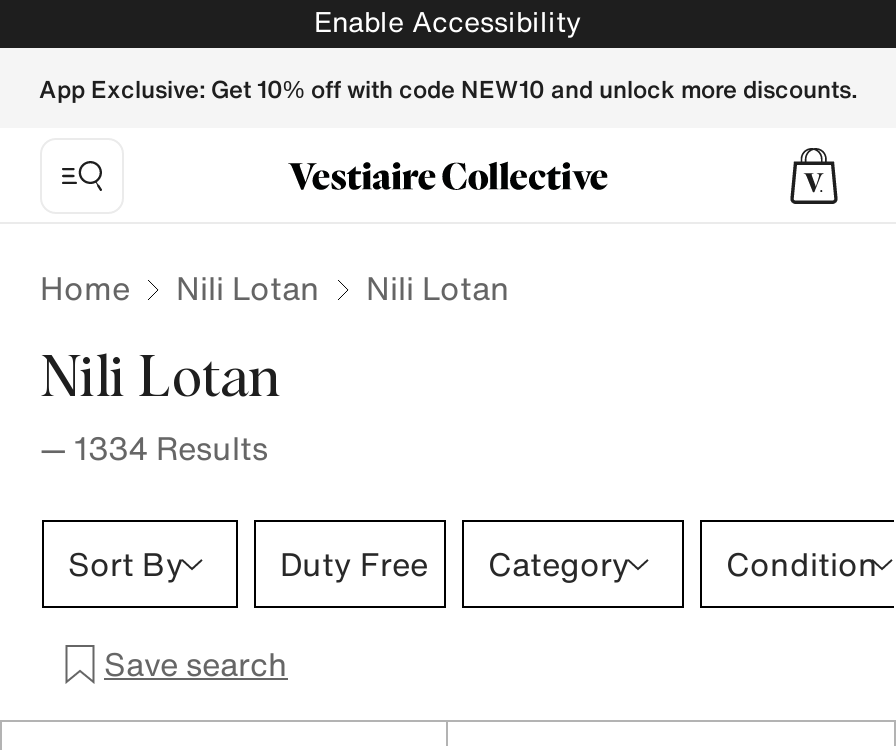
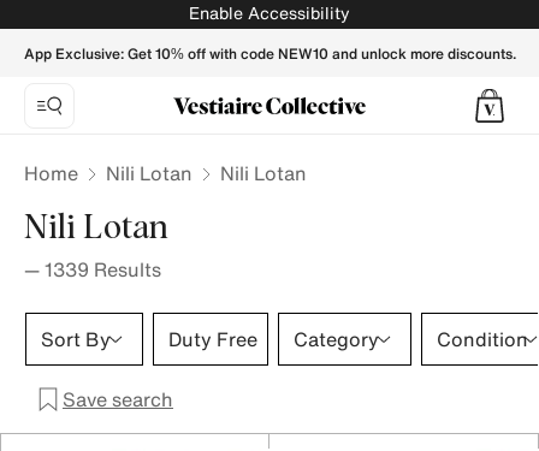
- — 1334 Results
+ — 1339 Results
